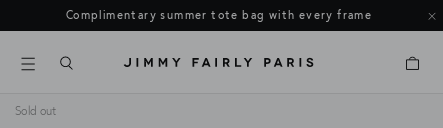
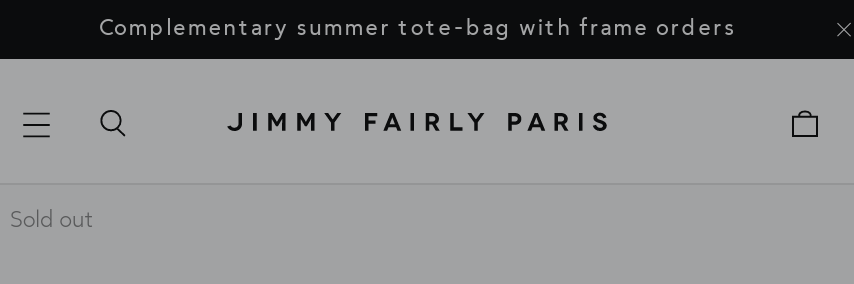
- Complimentary summer tote bag with every frame
+ Complementary summer tote-bag with frame orders
